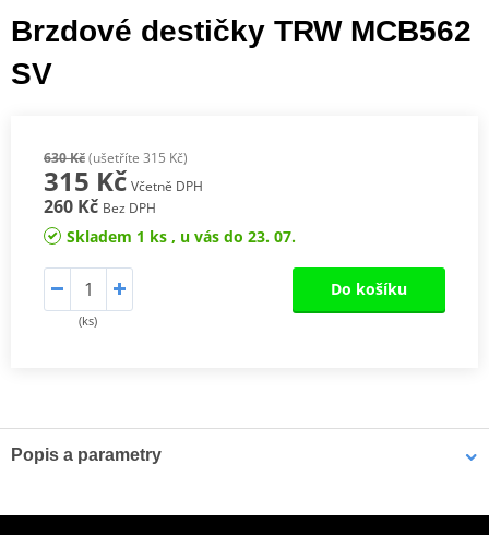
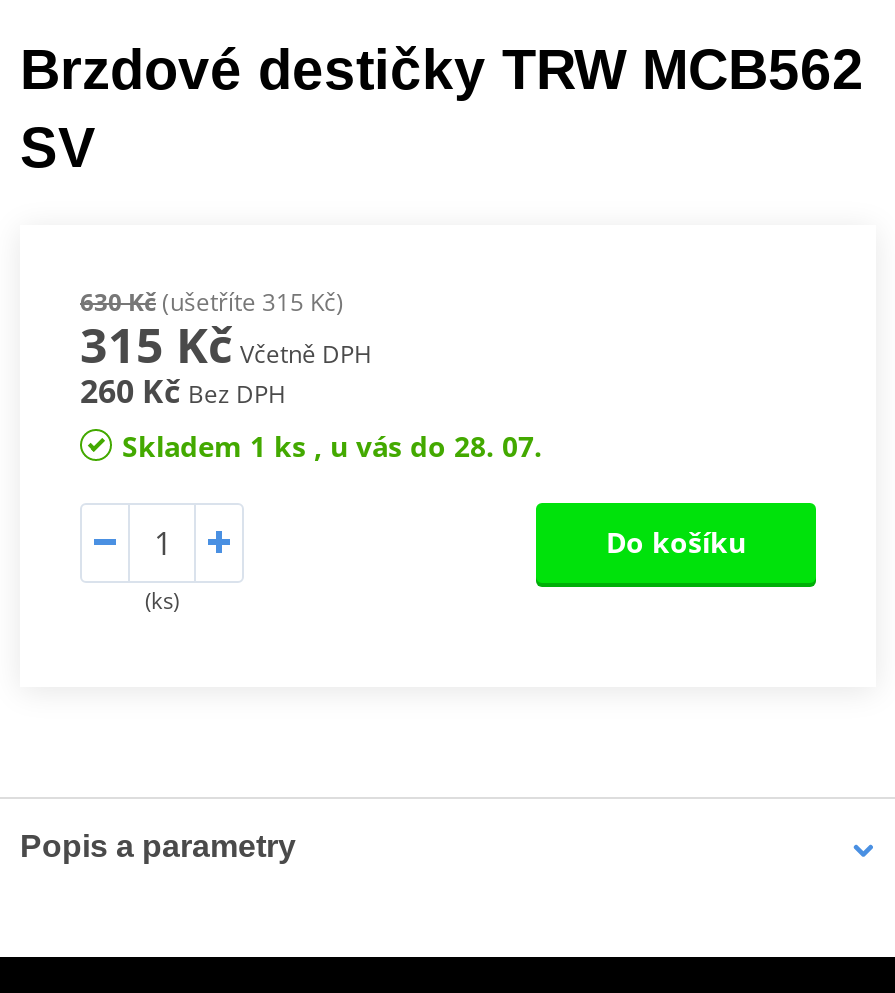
- Skladem 1 ks , u vás do 23. 07.
+ Skladem 1 ks , u vás do 28. 07.
